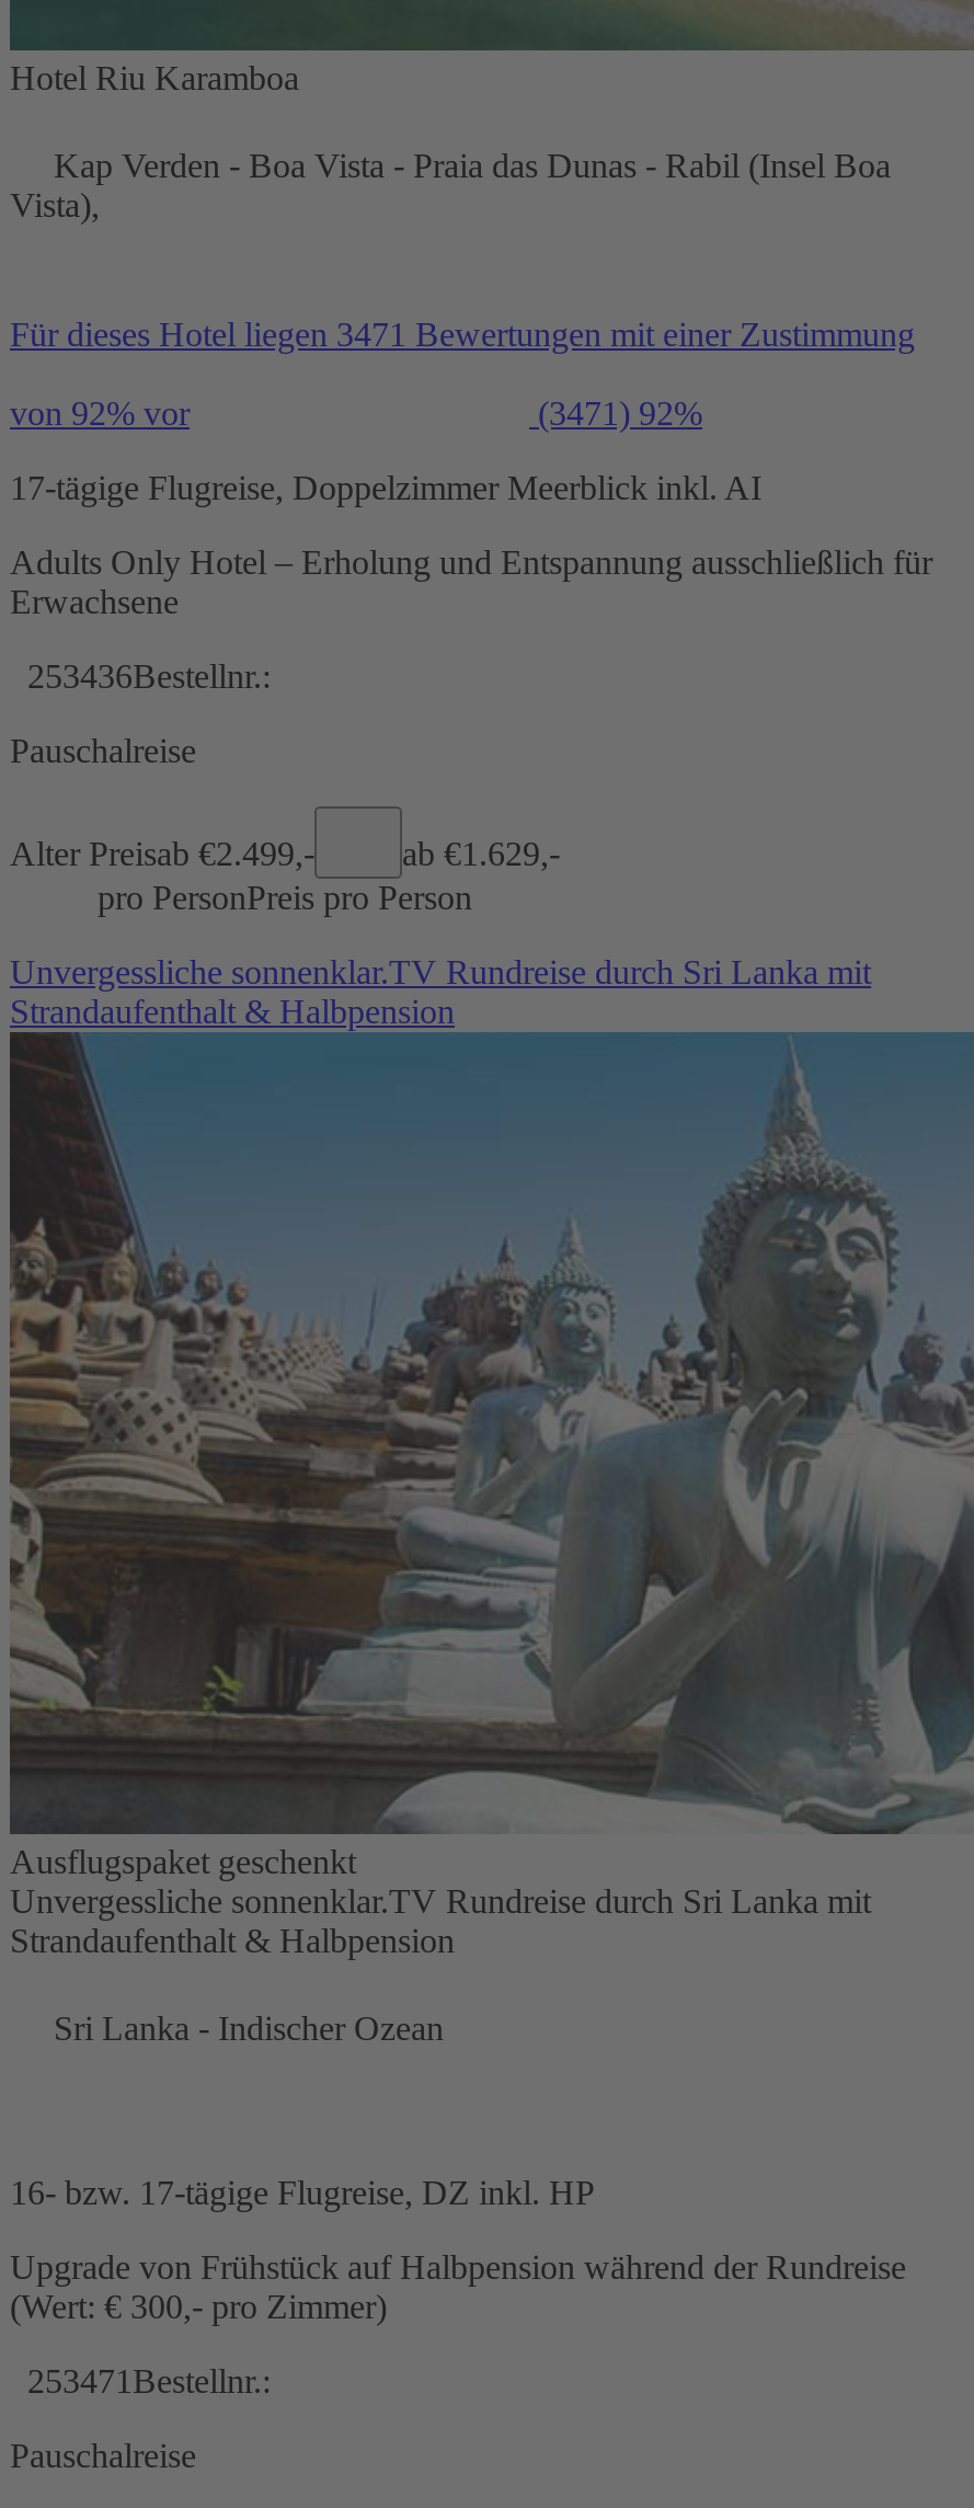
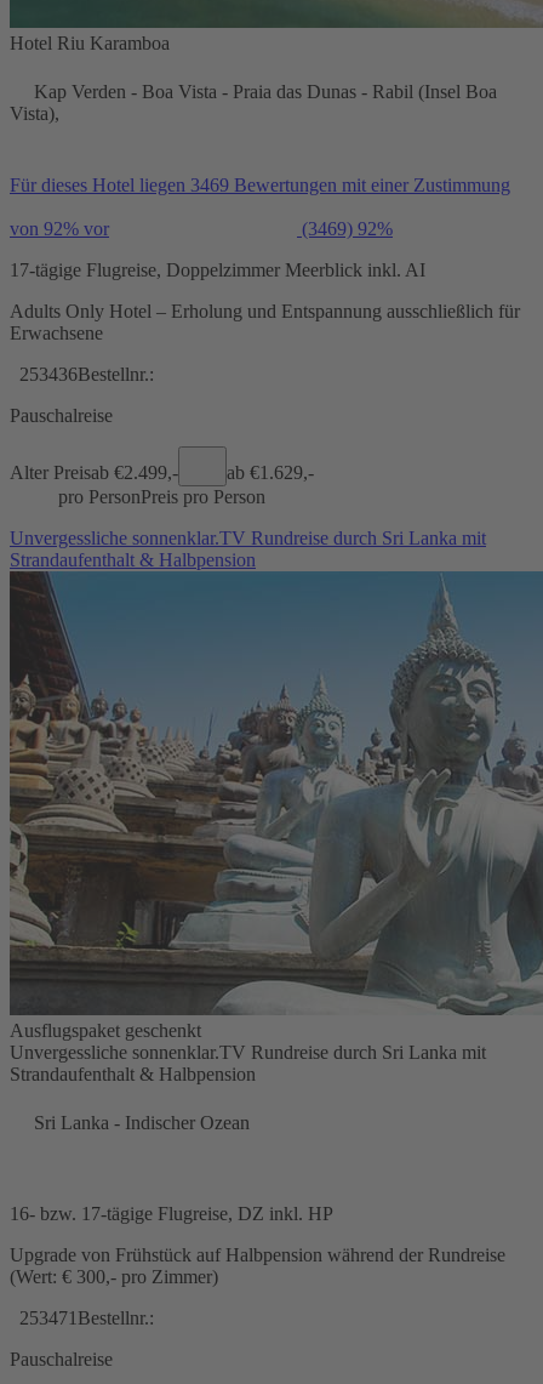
- Für dieses Hotel liegen 3471 Bewertungen mit einer Zustimmung
+ Für dieses Hotel liegen 3469 Bewertungen mit einer Zustimmung

- (3471) 92%
+ (3469) 92%
